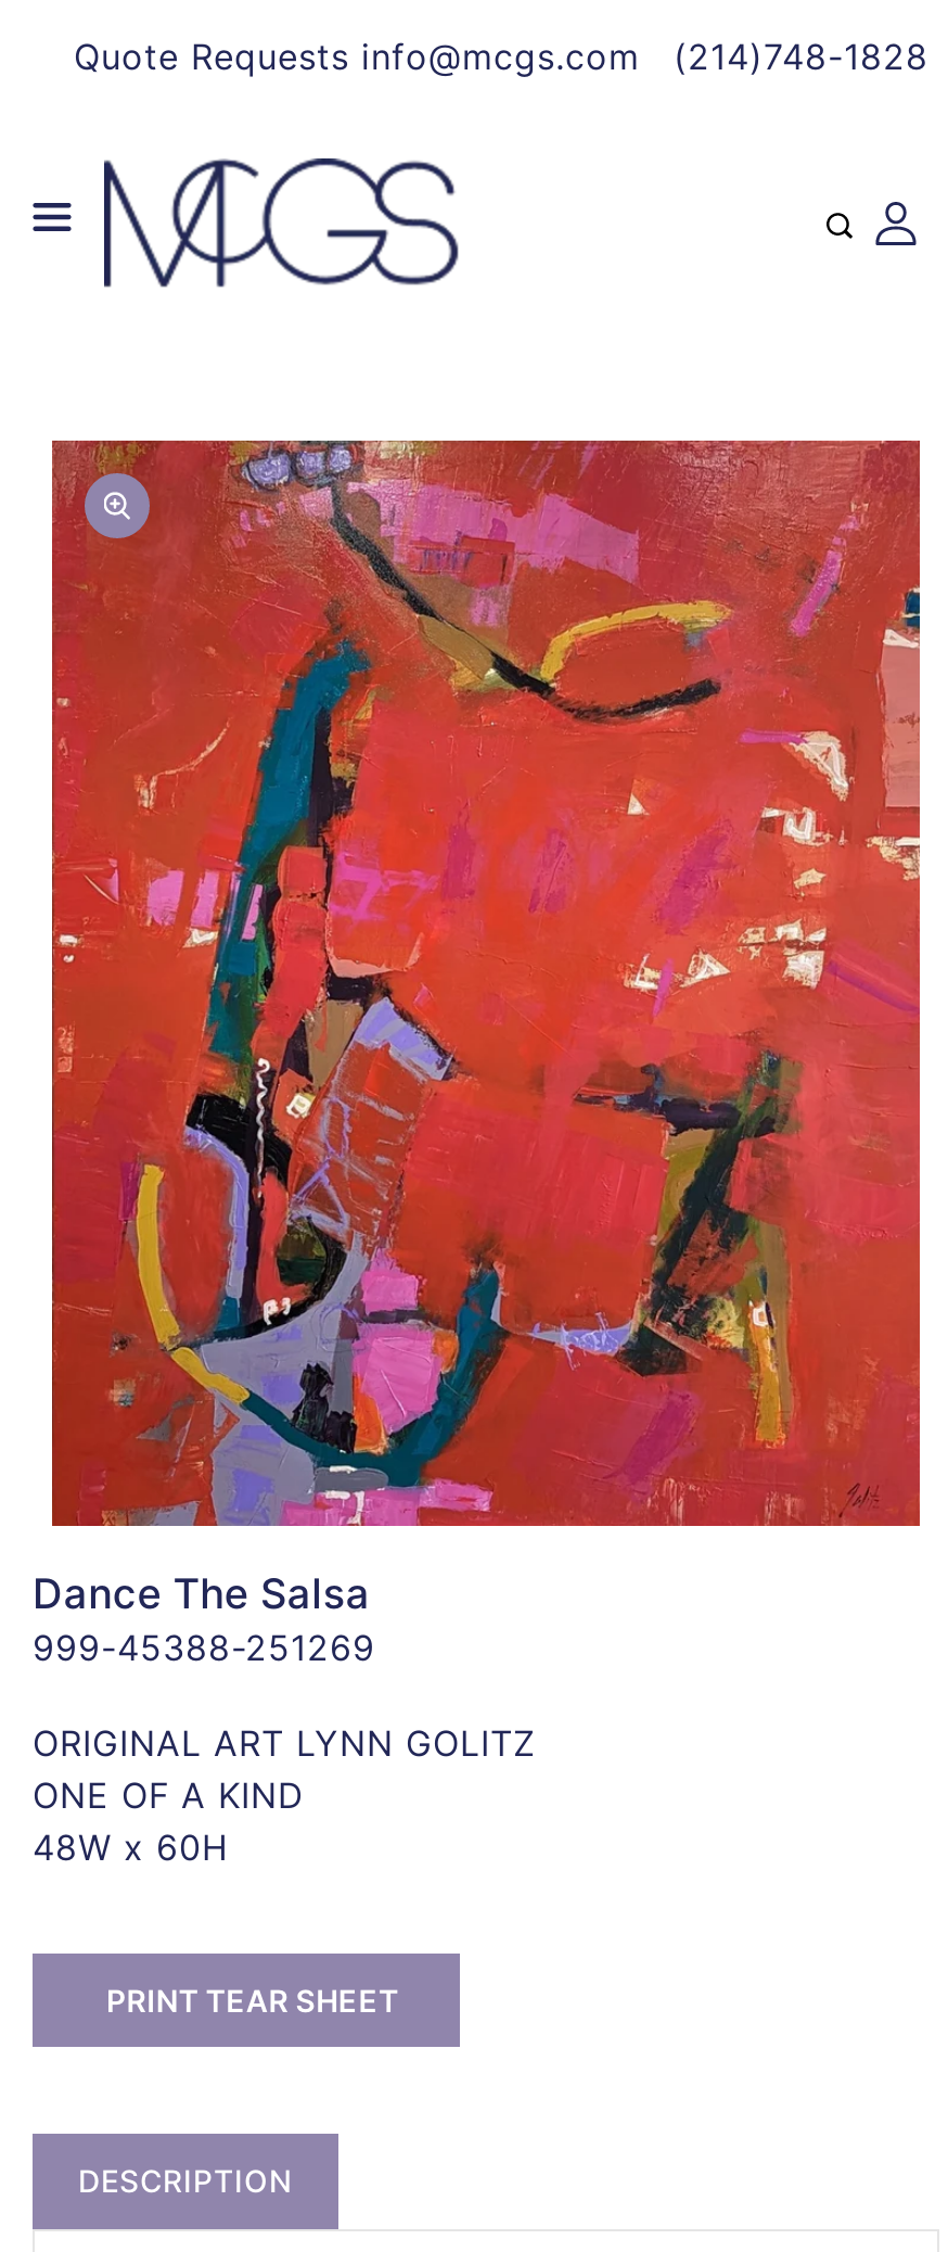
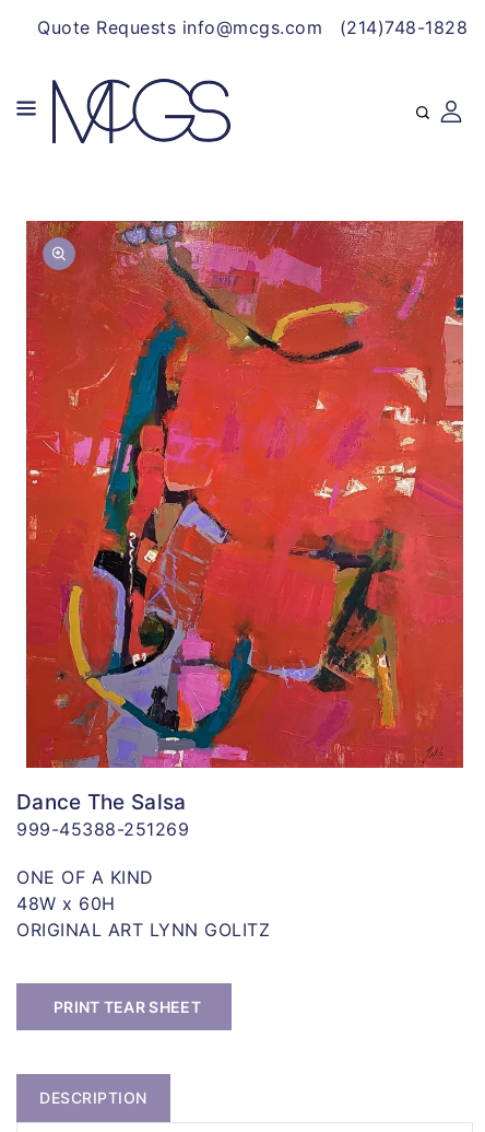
moved down: ORIGINAL ART LYNN GOLITZ

moved up: ONE OF A KIND | 48W x 60H
